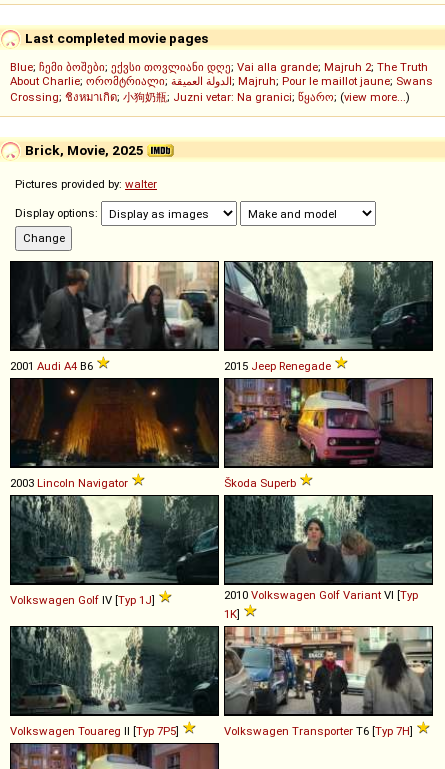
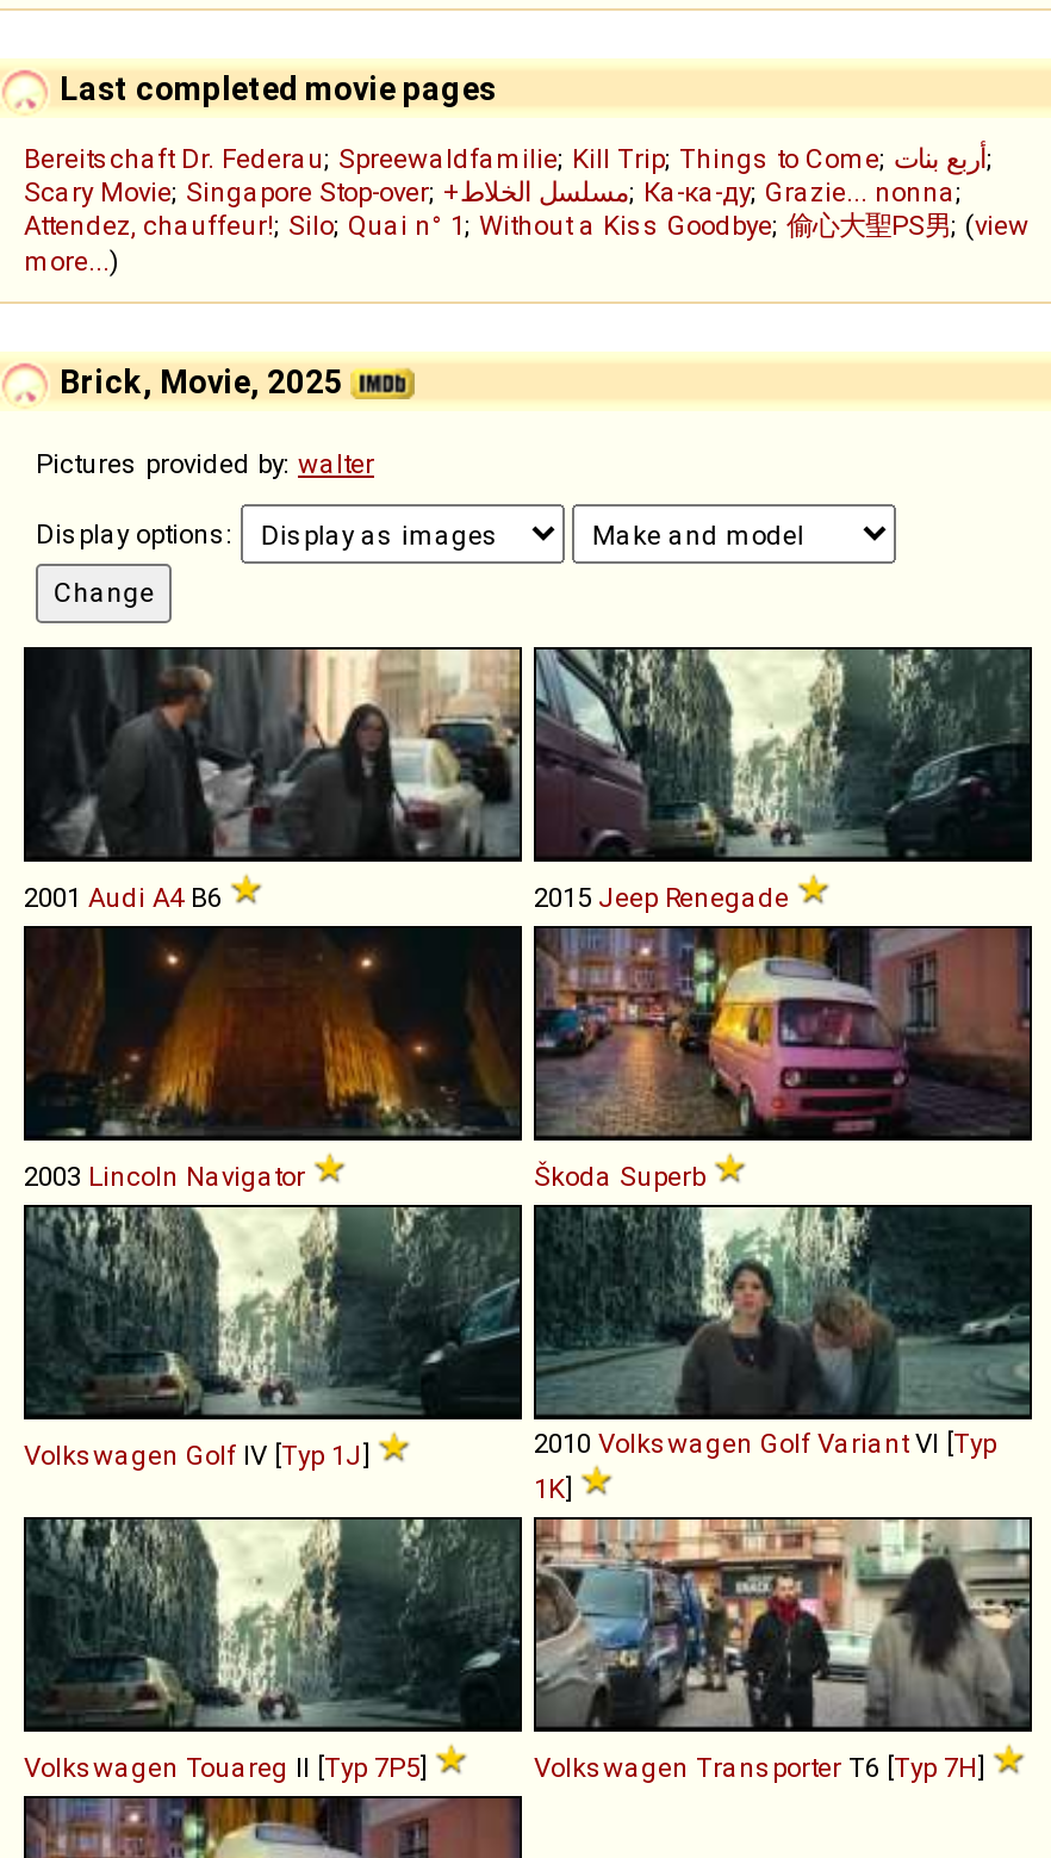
- Blue; ჩემი ბოშები; ექვსი თოვლიანი დღე; Vai alla grande; Majruh 2; The Truth
- About Charlie; ორომტრიალი; الدولة العميقة; Majruh; Pour le maillot jaune; Swans
- Crossing;ชิงหมาเกิด;小狗奶瓶; Juzni vetar: Na granici; წყარო; (view more...)
+ Bereitschaft Dr. Federau; Spreewaldfamilie; Kill Trip; Things to Come; أربع بنات;
+ Scary Movie; Singapore Stop-over; +مسلسل الخلاط; Ка-ка-ду; Grazie... nonna;
+ Attendez, chauffeur!; Silo; Quai n° 1; Without a Kiss Goodbye;偷心大聖PS男; (view
+ more...)
